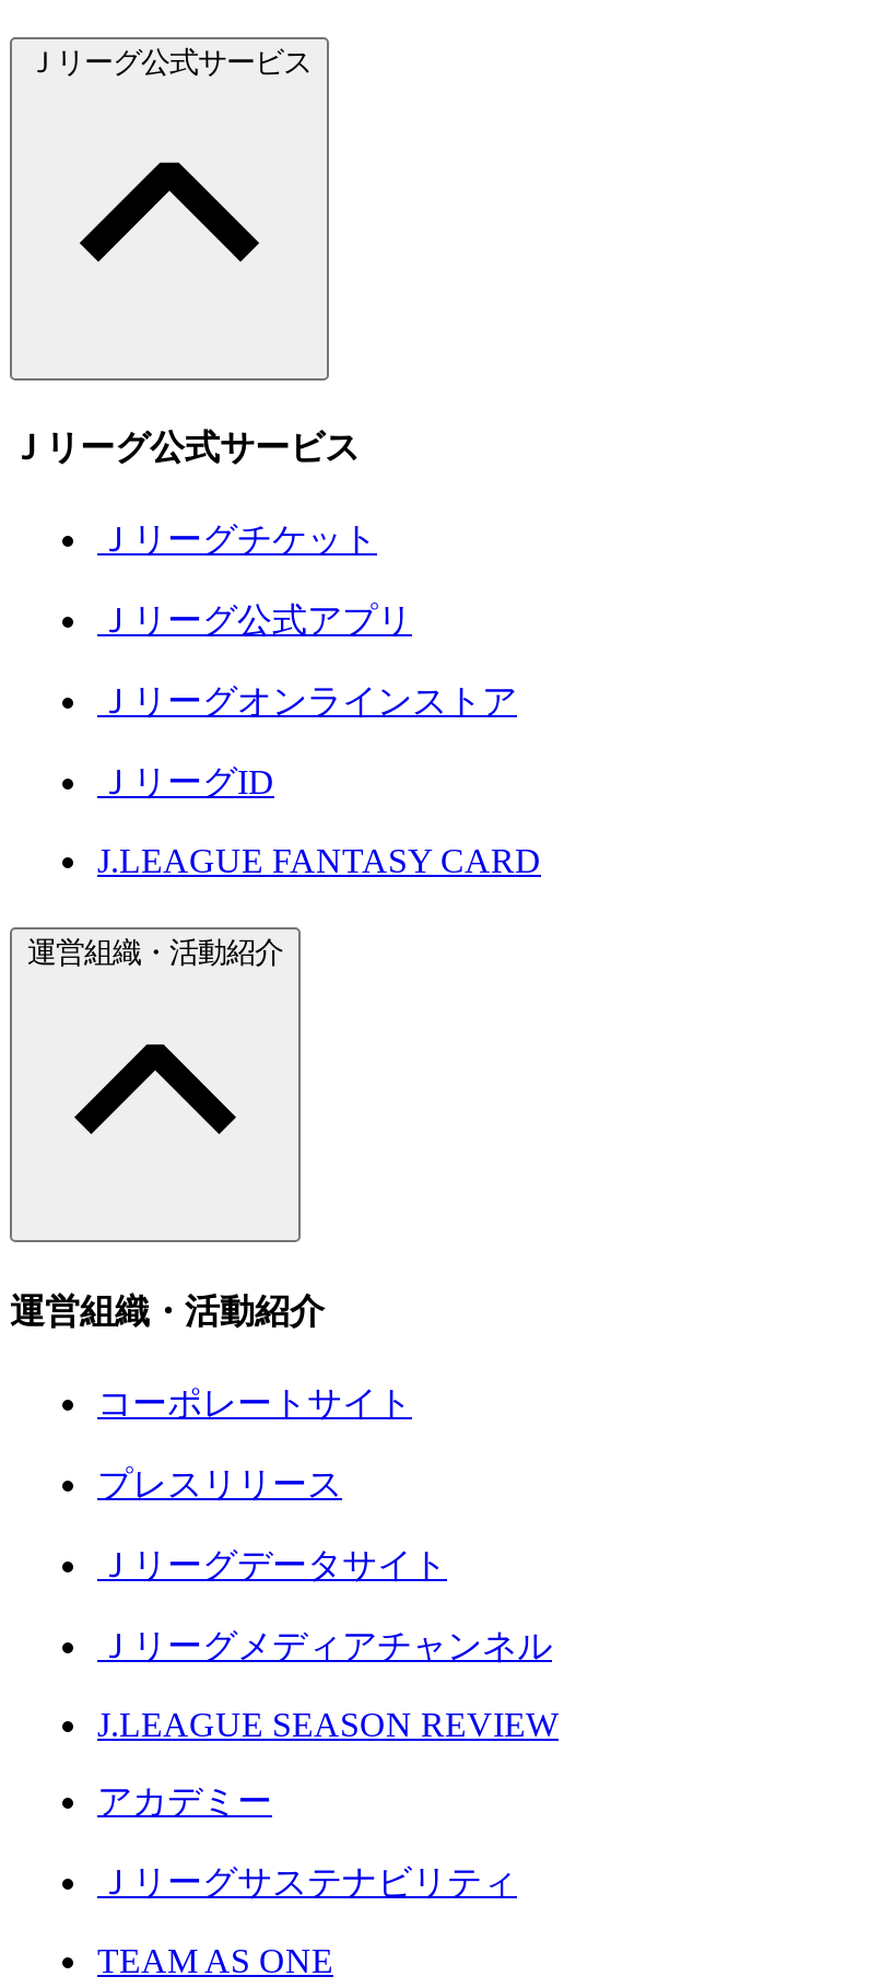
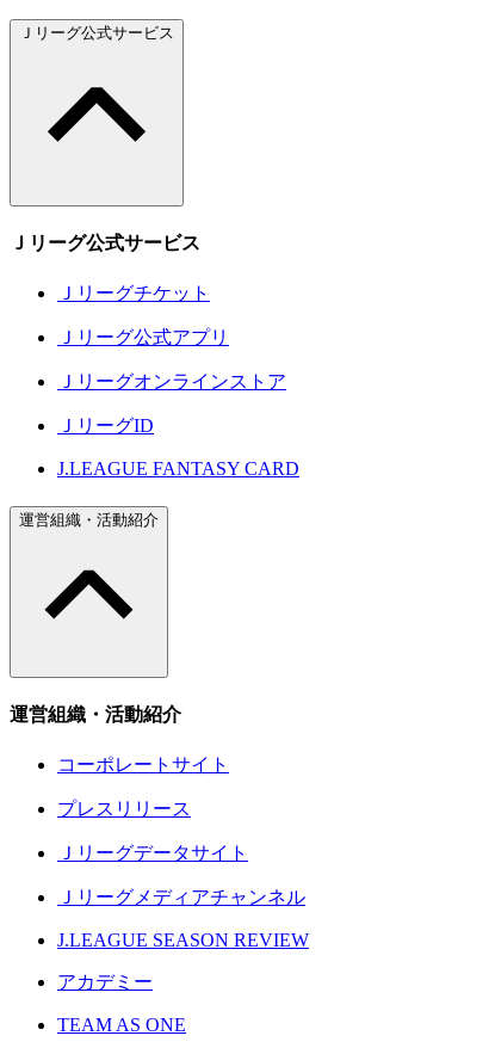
- Ｊリーグサステナビリティ
